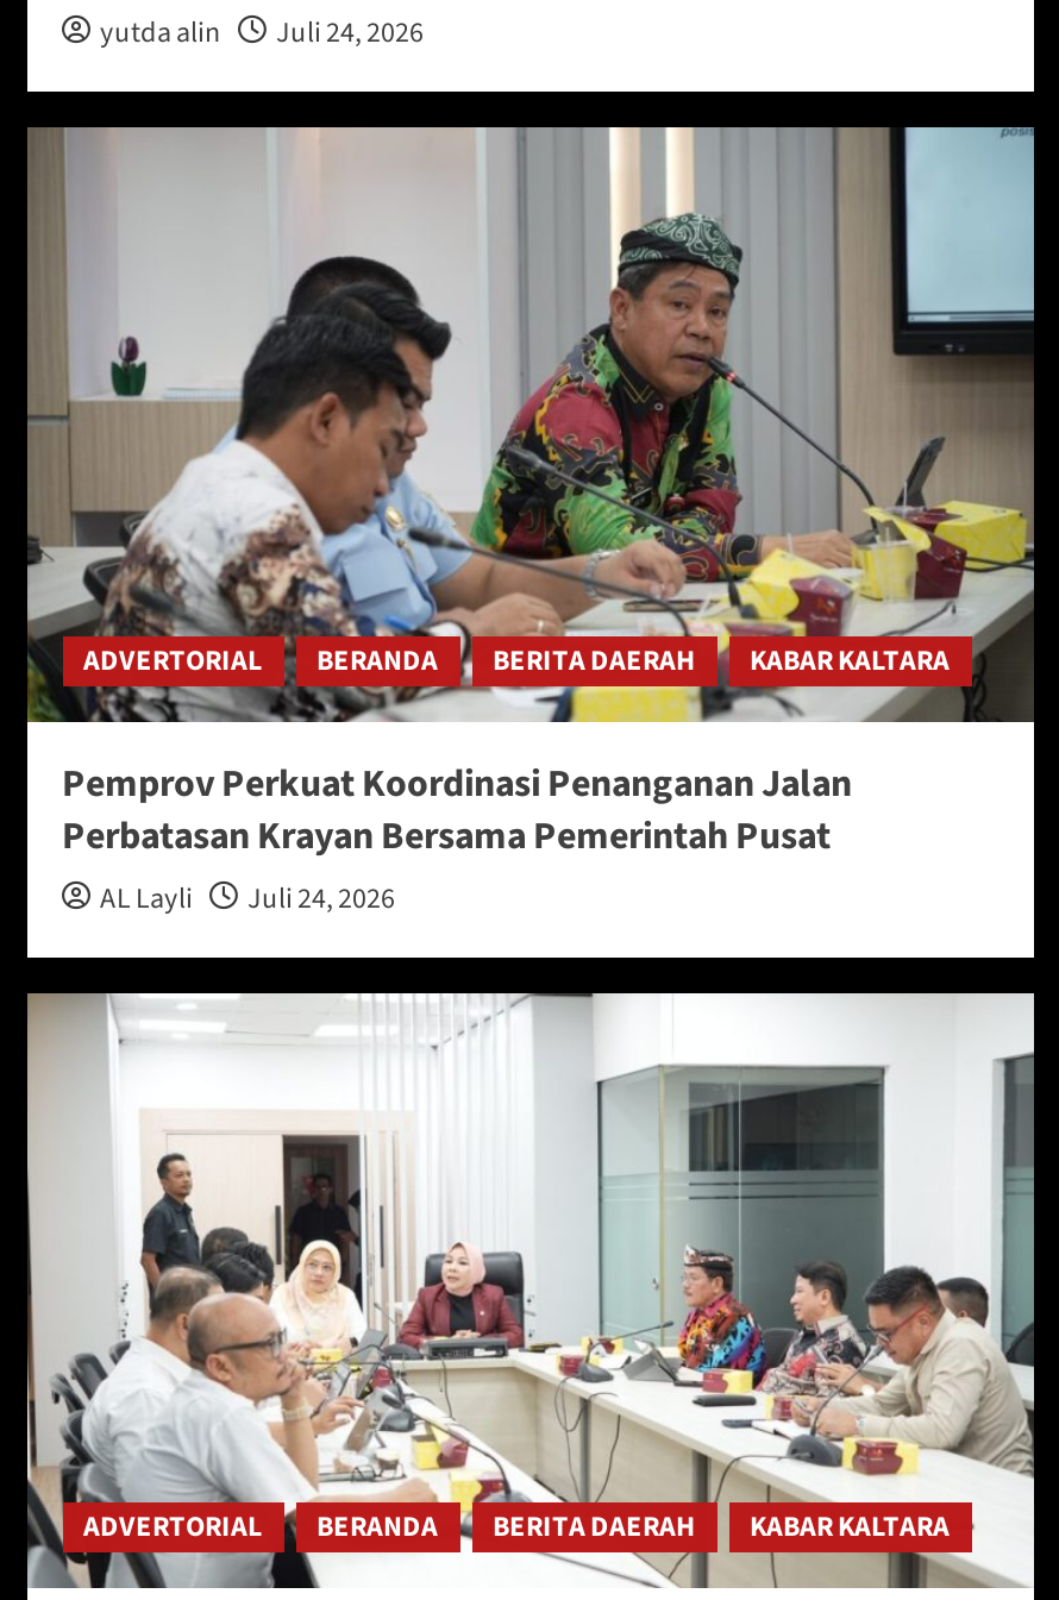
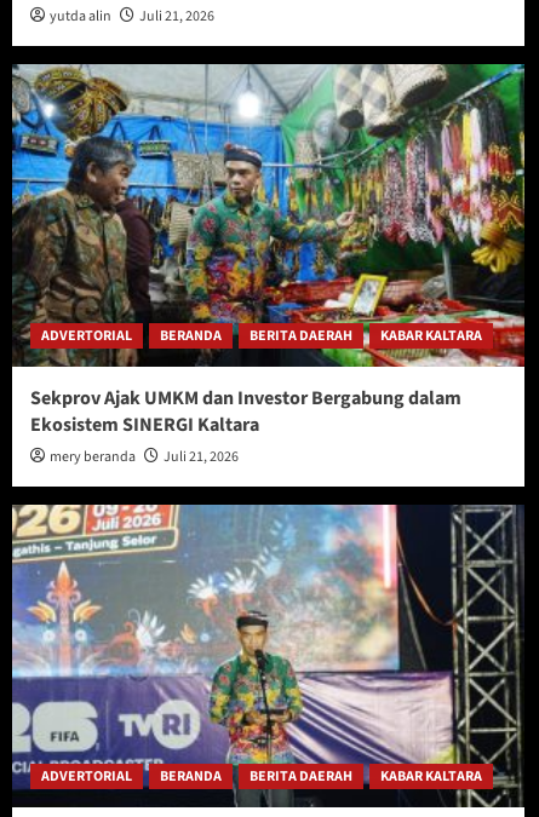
- yutda alin Juli 24, 2026
+ yutda alin Juli 21, 2026

- [image]
- Pemprov Perkuat Koordinasi Penanganan Jalan
- Perbatasan Krayan Bersama Pemerintah Pusat
- AL Layli
- Juli 24, 2026
+ [image]
+ Sekprov Ajak UMKM dan Investor Bergabung dalam
+ Ekosistem SINERGI Kaltara
+ mery beranda
+ Juli 21, 2026

- [image]
+ [image]
